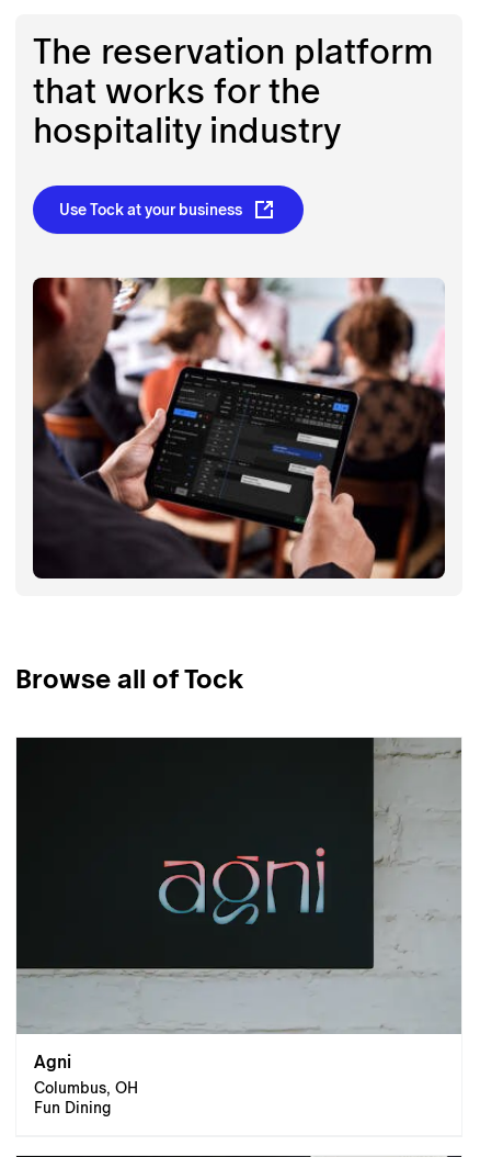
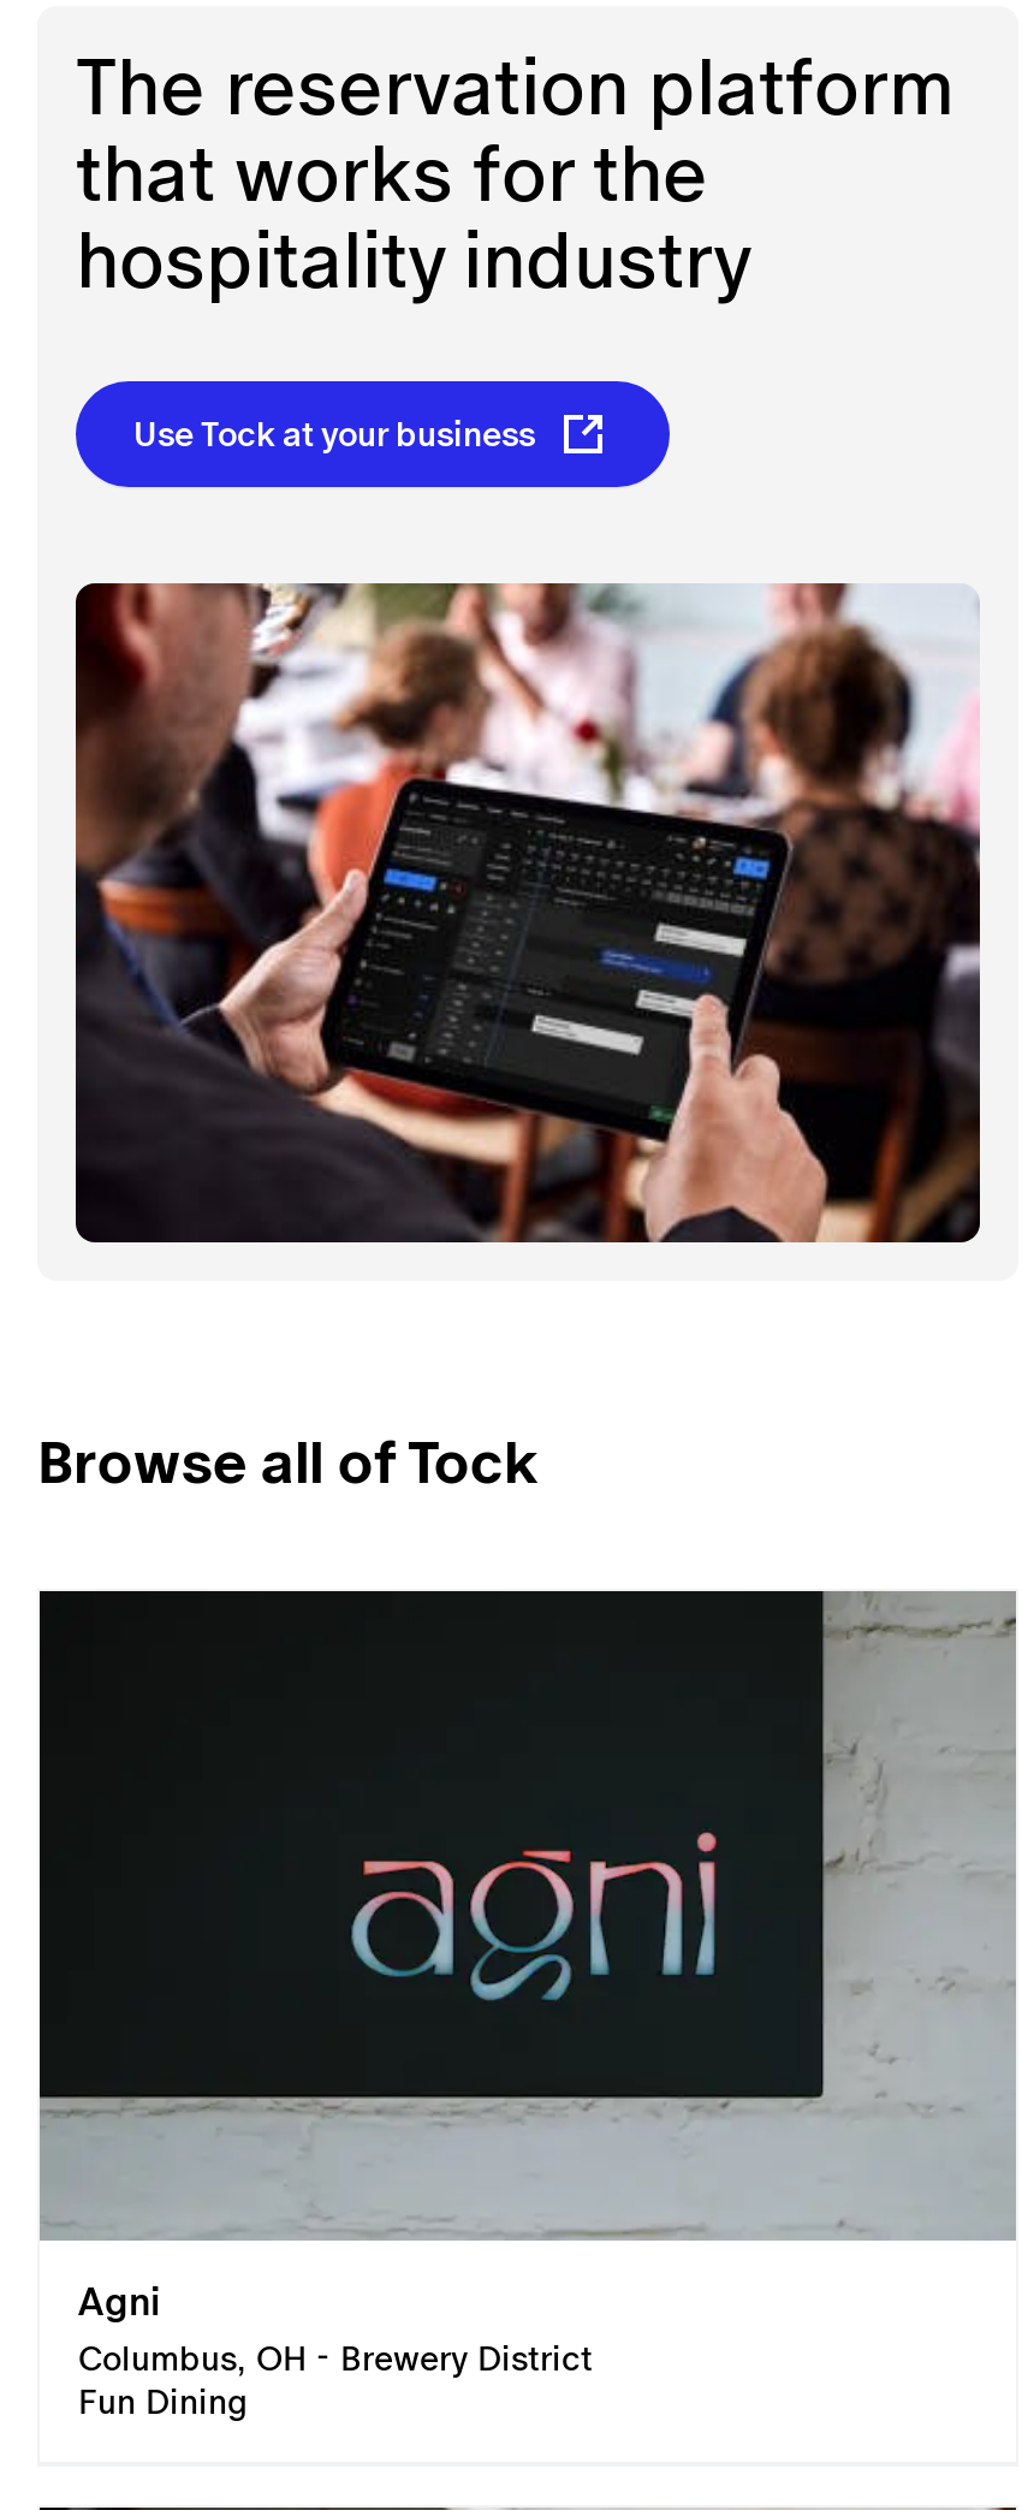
- Columbus, OH
+ Columbus, OH - Brewery District
